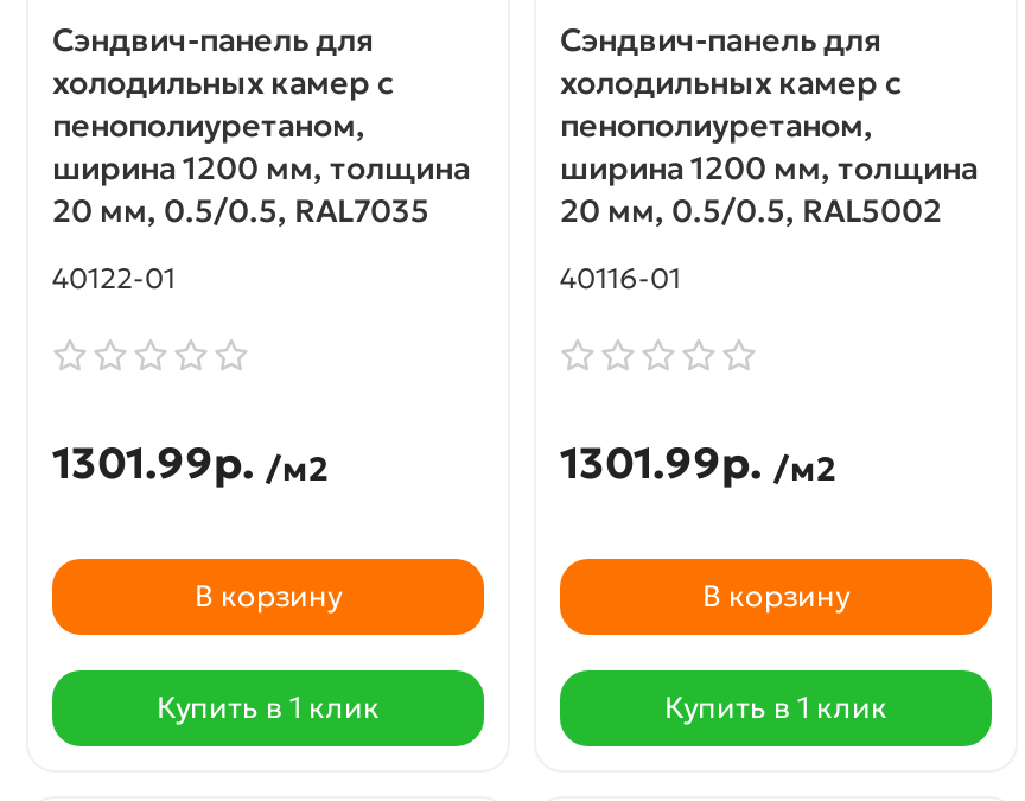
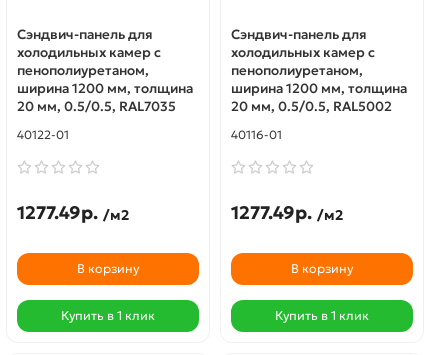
- 1301.99р. /м2
+ 1277.49р. /м2

- 1301.99р. /м2
+ 1277.49р. /м2
